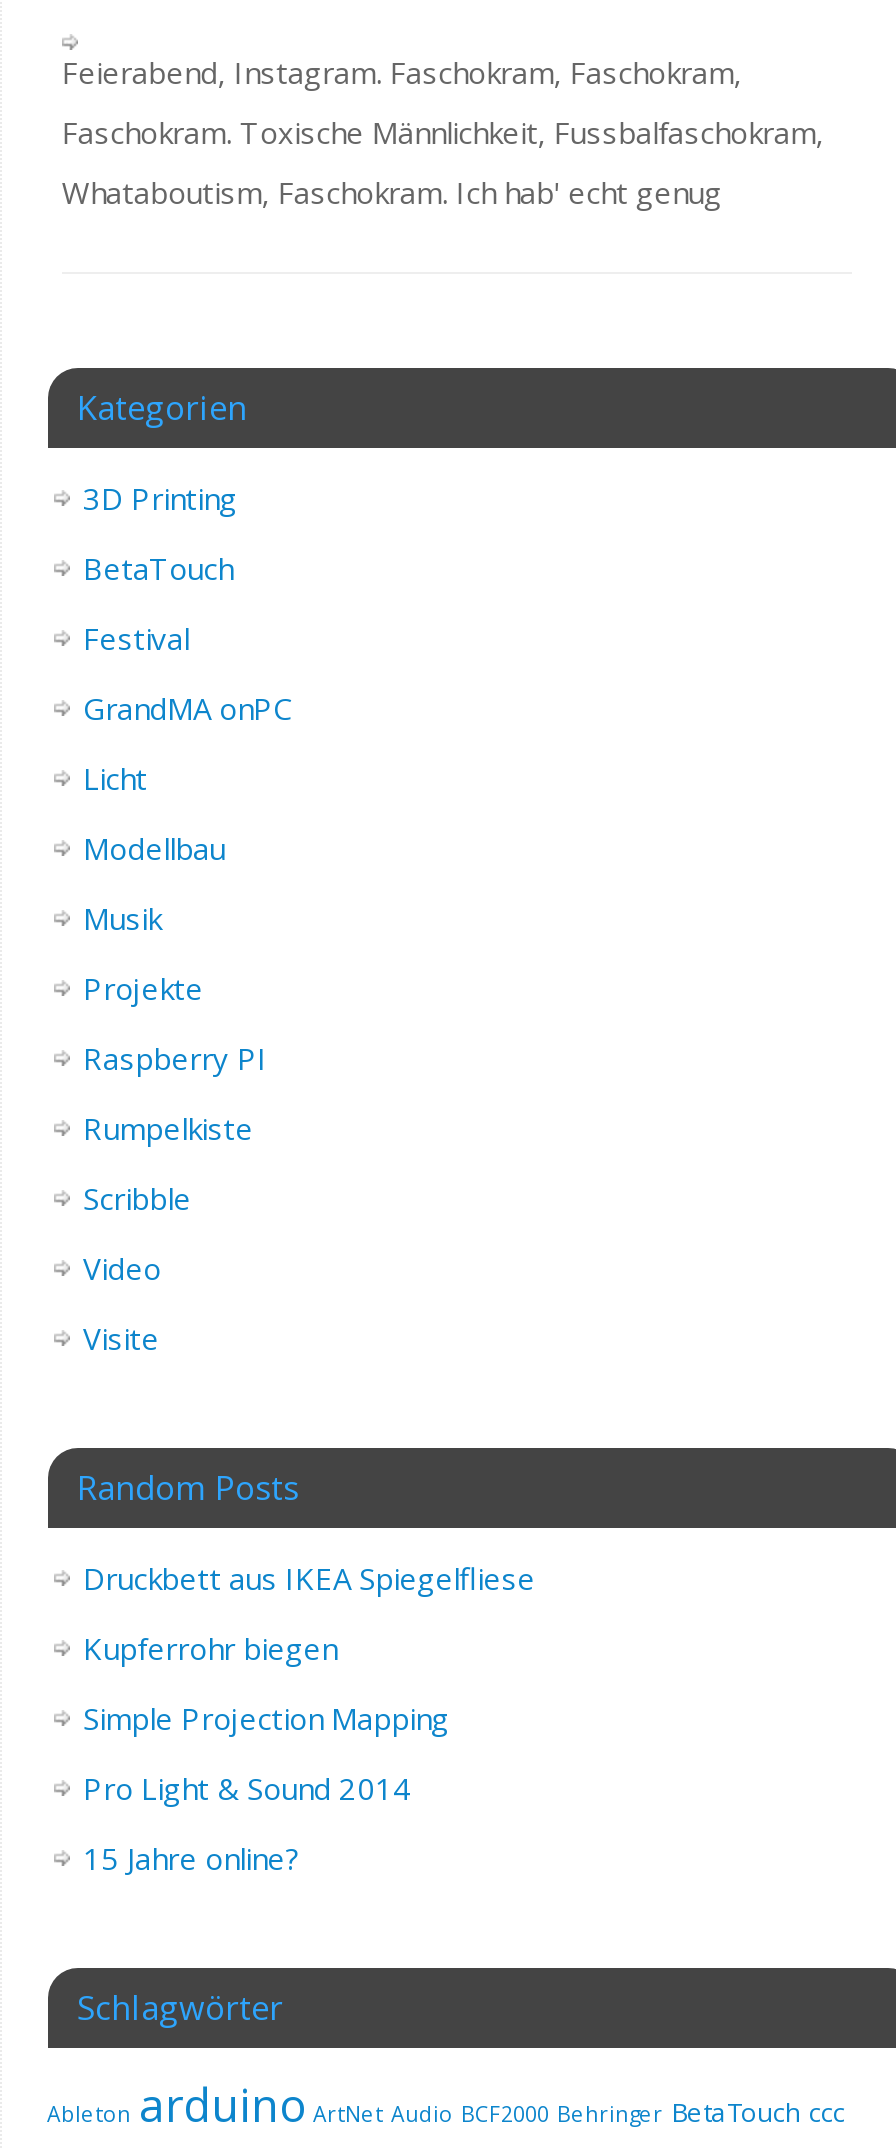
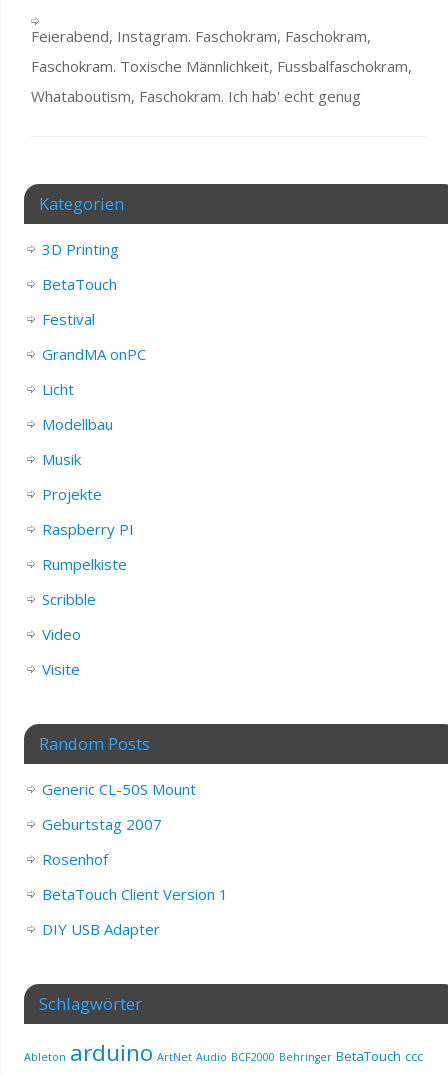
- Druckbett aus IKEA Spiegelfliese
+ Generic CL-50S Mount

- Kupferrohr biegen
+ Geburtstag 2007

- Simple Projection Mapping
+ Rosenhof

- Pro Light & Sound 2014
+ BetaTouch Client Version 1

- 15 Jahre online?
+ DIY USB Adapter
